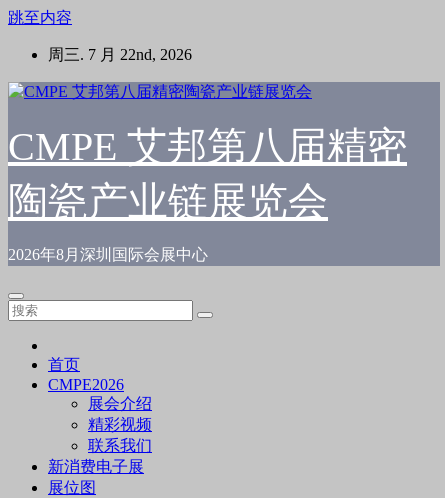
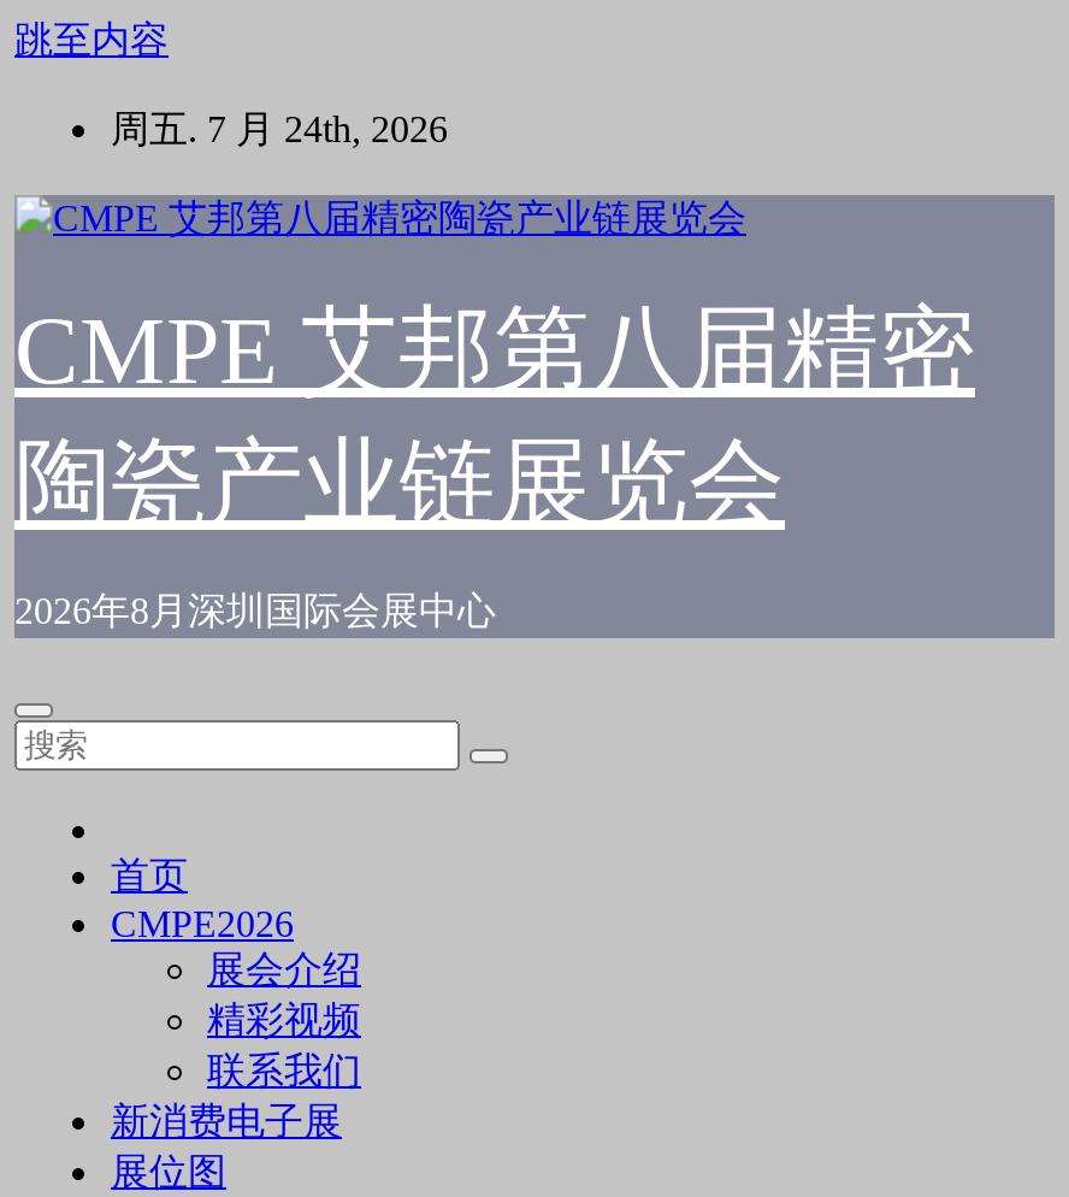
- 周三. 7 月 22nd, 2026
+ 周五. 7 月 24th, 2026
